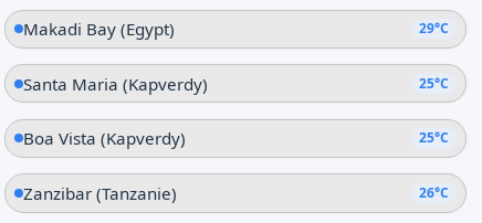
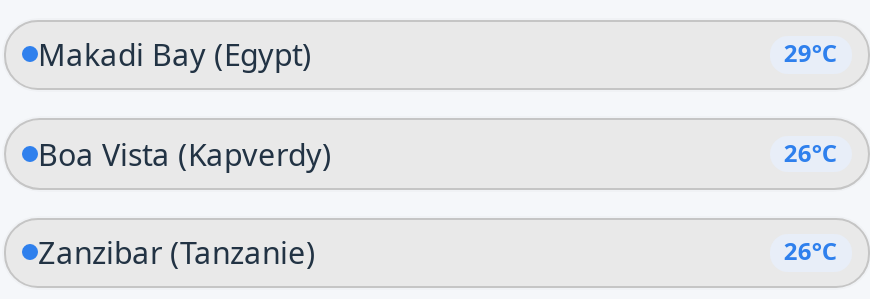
- Santa Maria (Kapverdy)
- 25°C

- 25°C
+ 26°C
